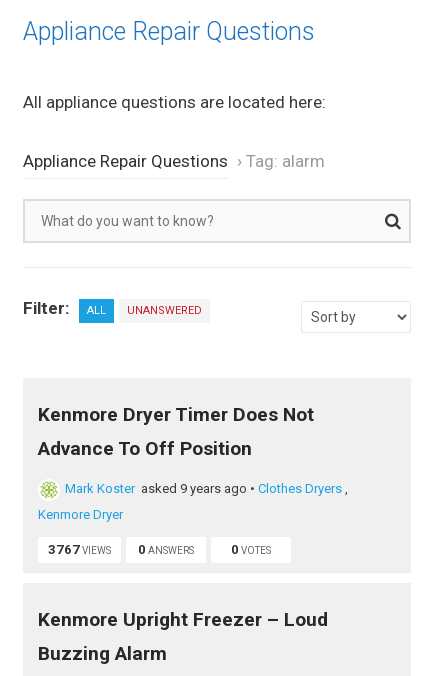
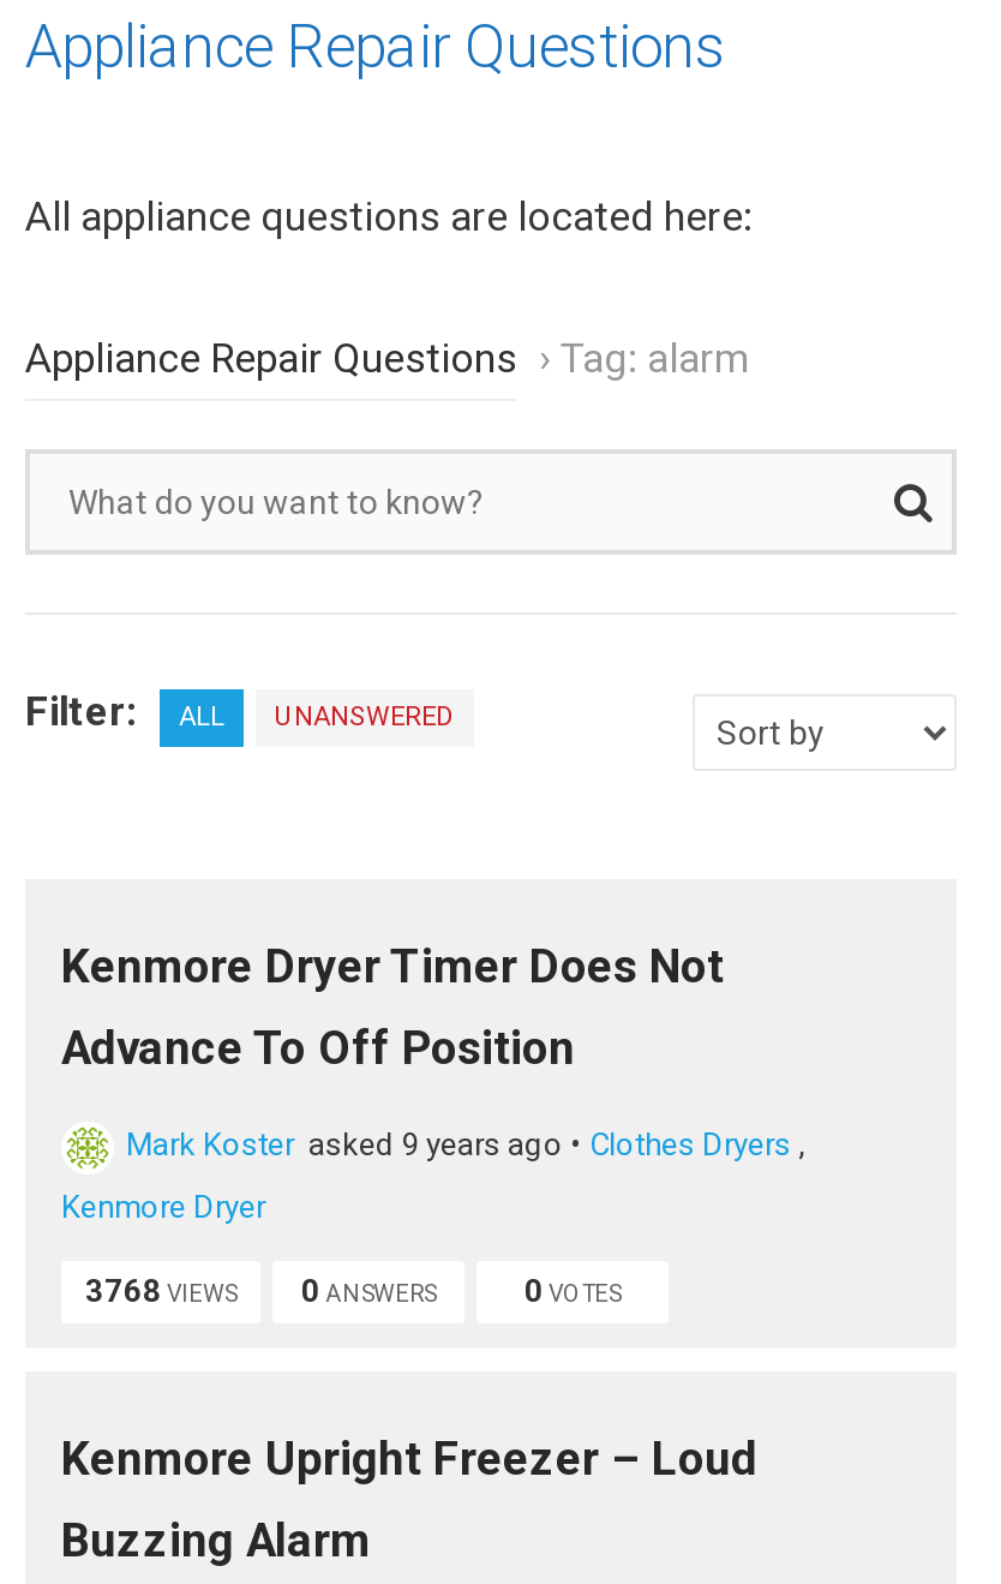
- 3767 VIEWS 0 ANSWERS
+ 3768 VIEWS 0 ANSWERS
